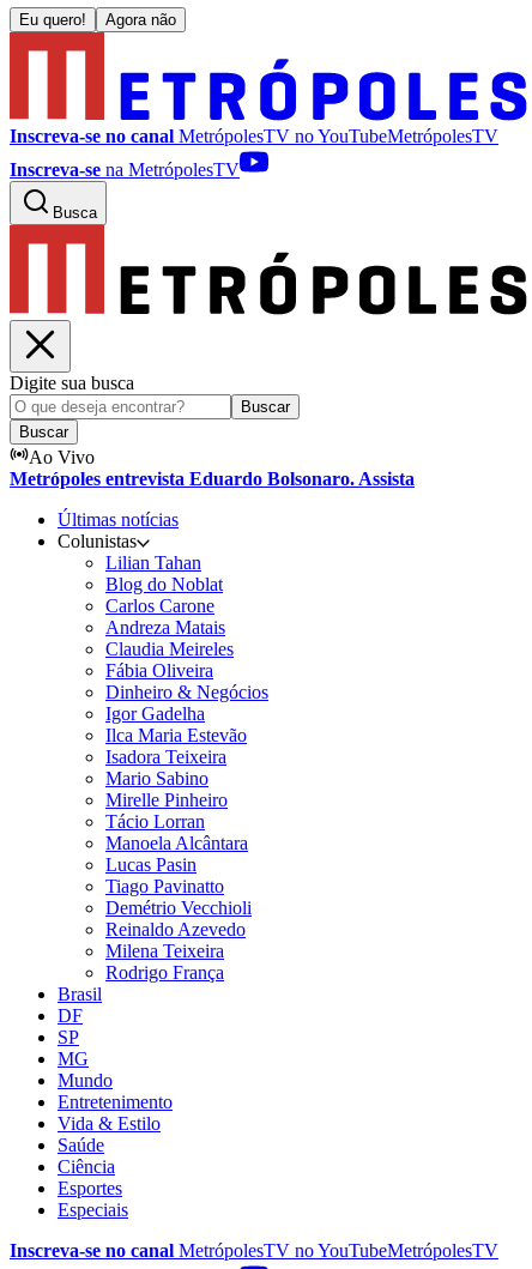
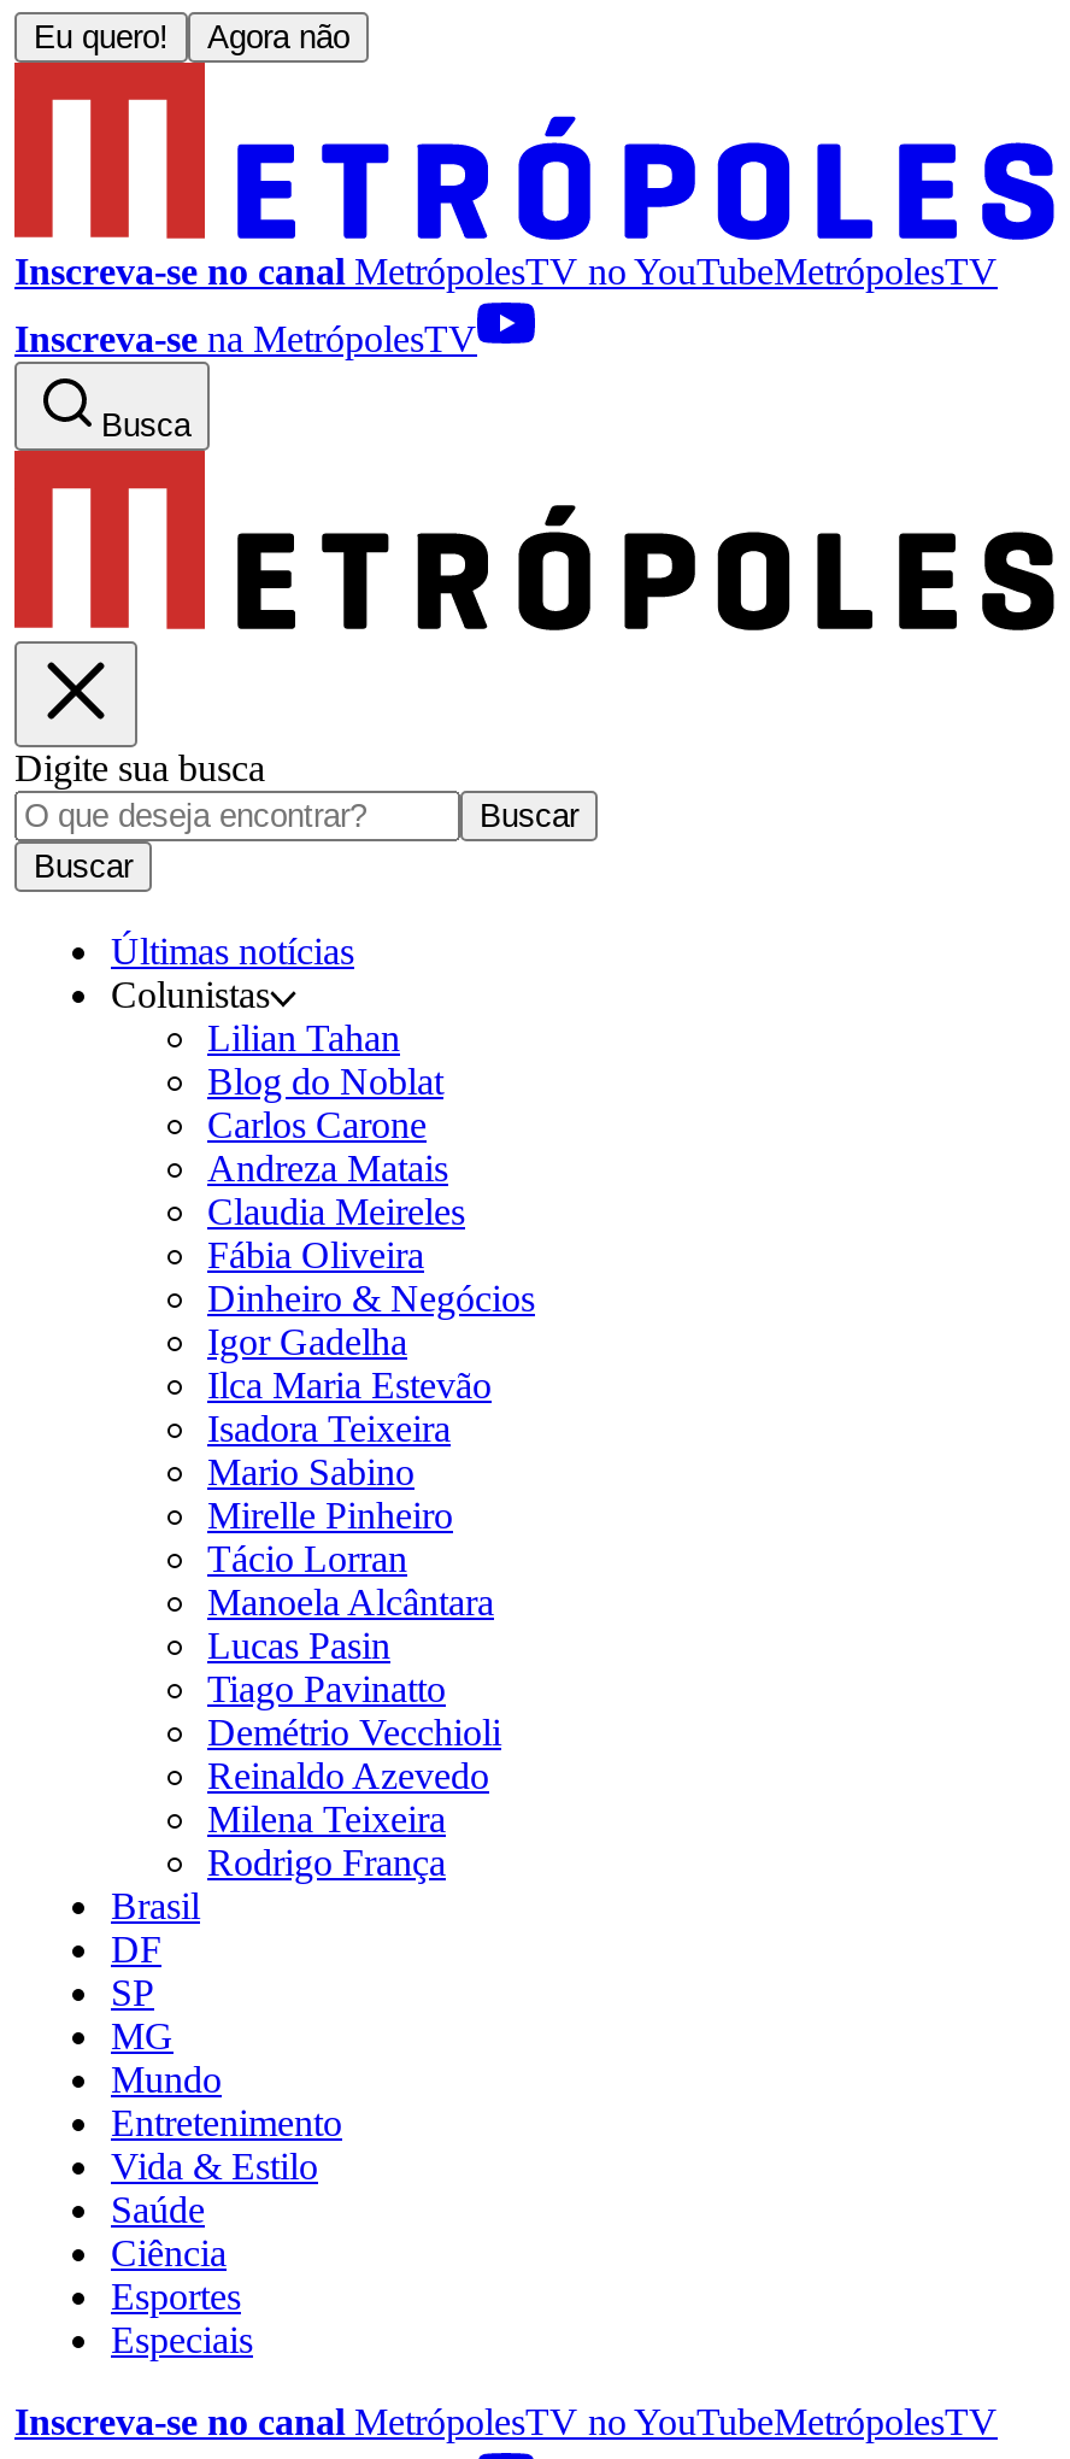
- Ao Vivo
- Metrópoles entrevista Eduardo Bolsonaro. Assista
